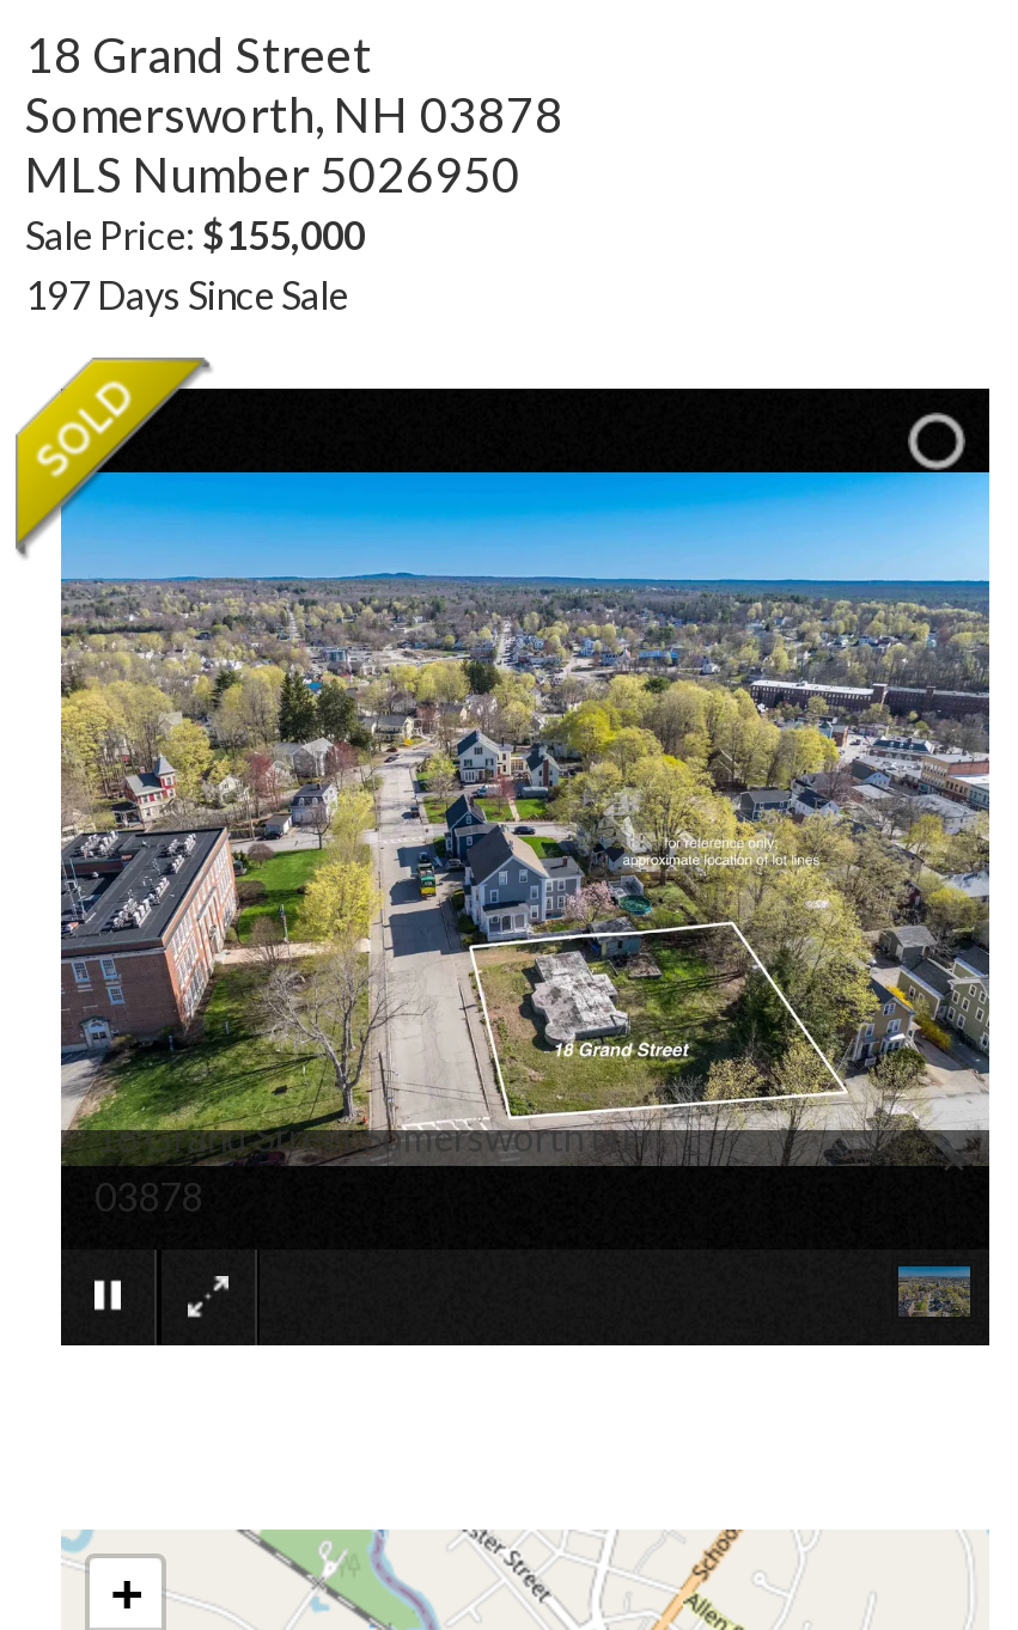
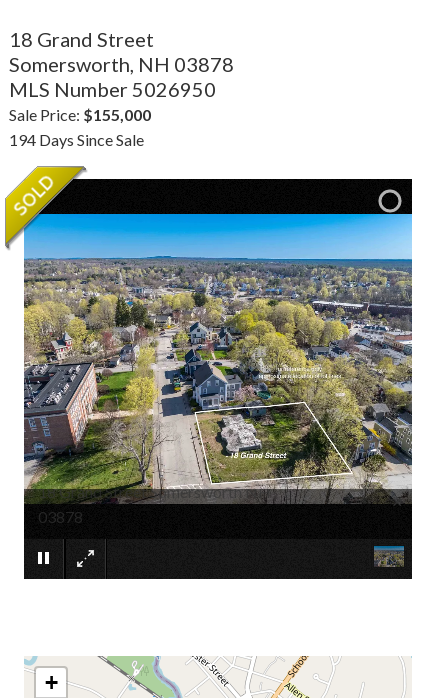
- 197 Days Since Sale
+ 194 Days Since Sale
